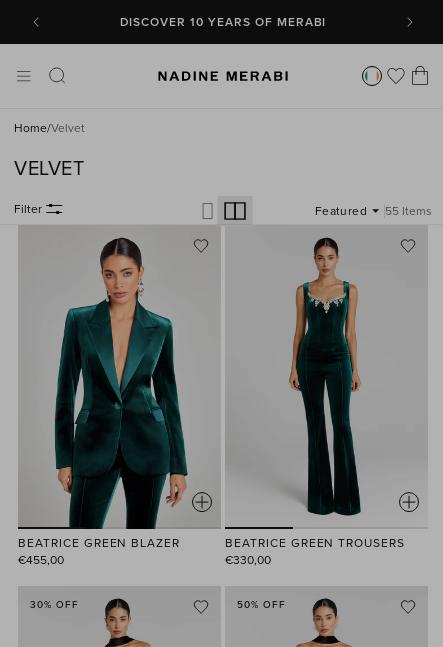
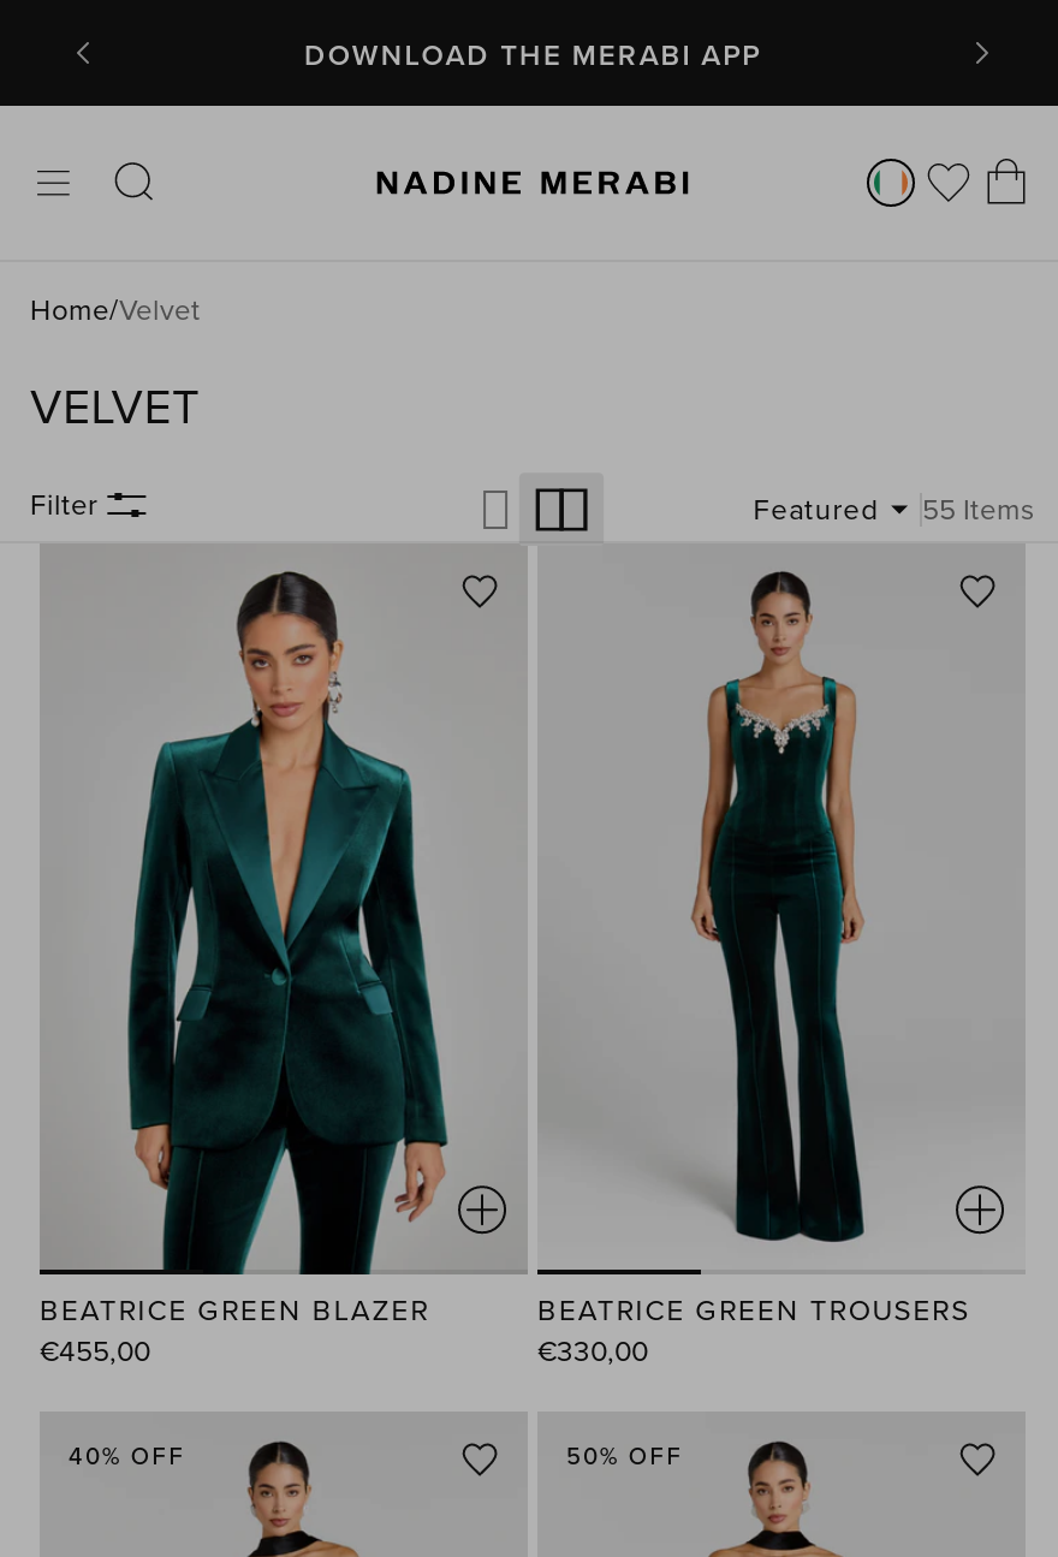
- DISCOVER 10 YEARS OF MERABI
+ DOWNLOAD THE MERABI APP

- 30% OFF
+ 40% OFF
